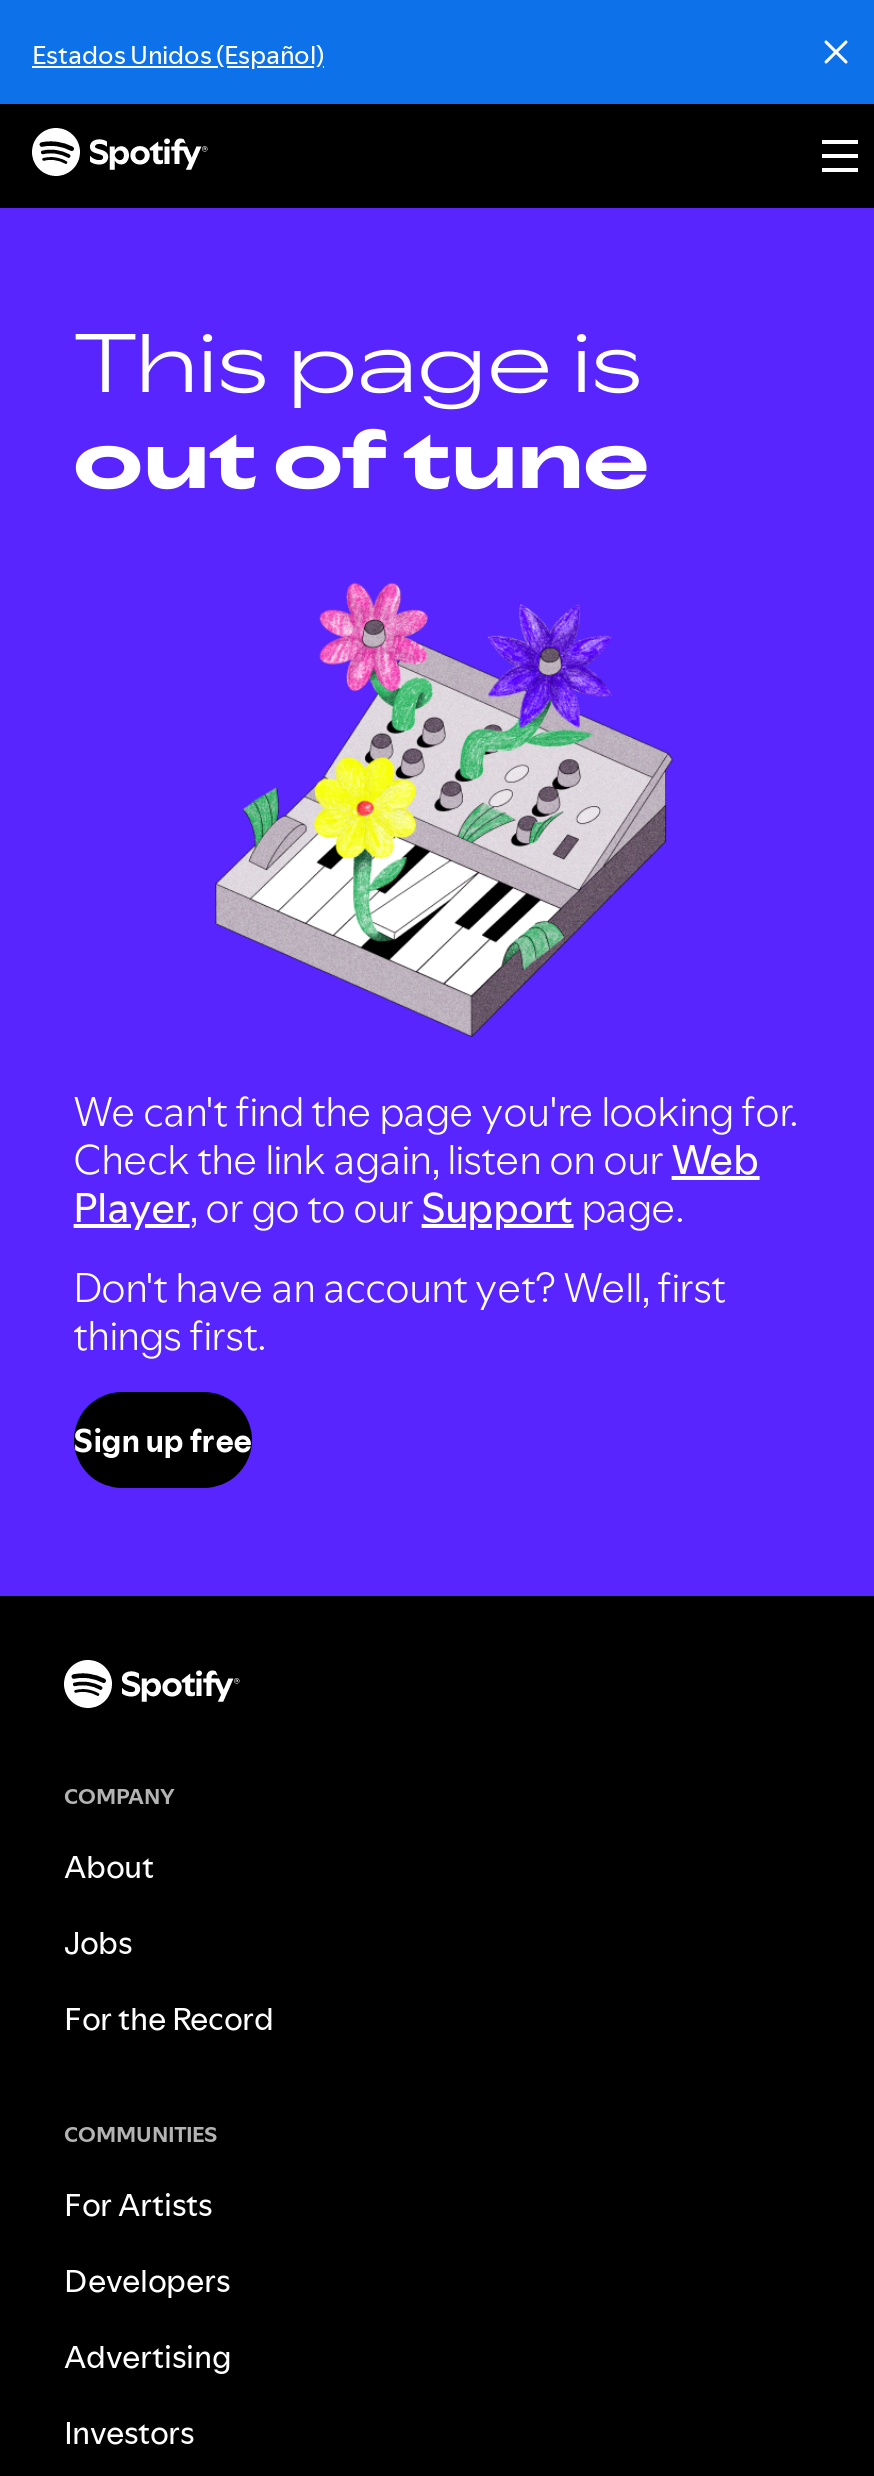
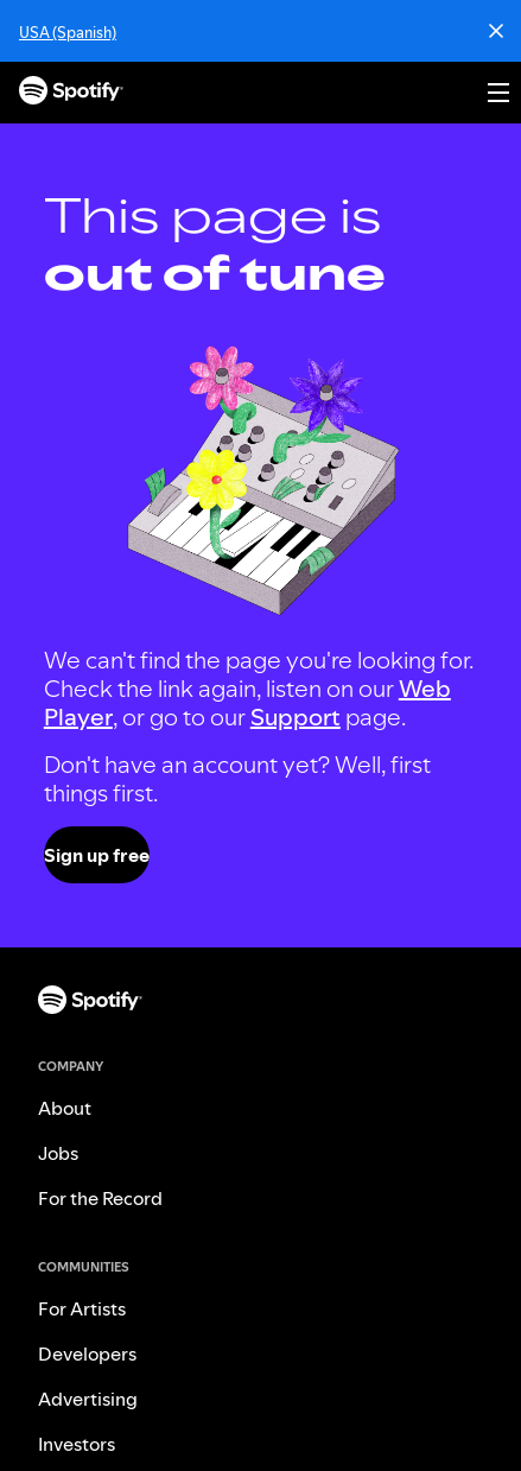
- Estados Unidos (Español)
+ USA (Spanish)
